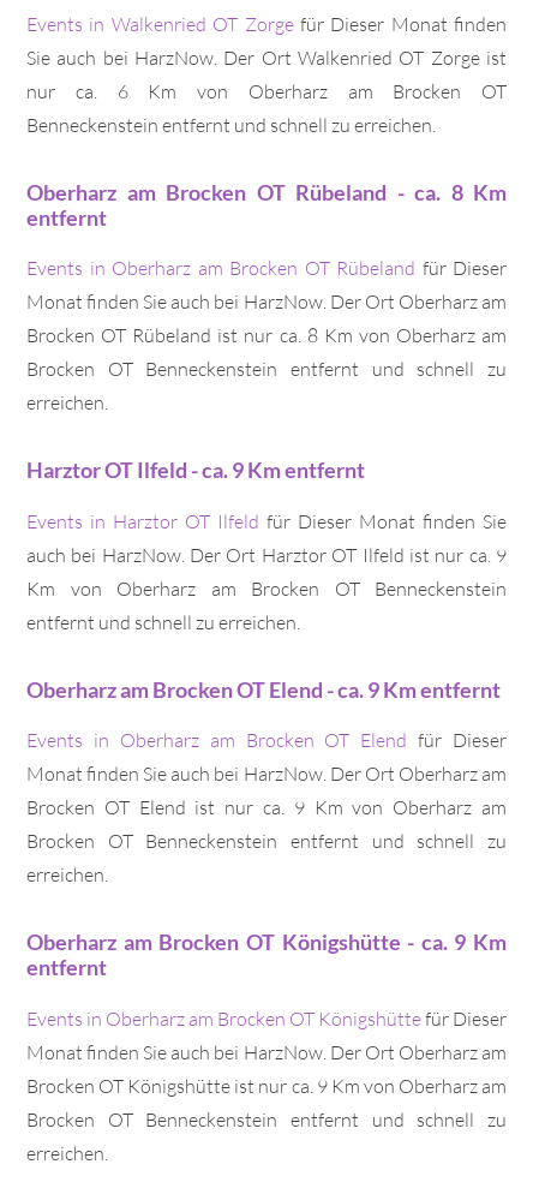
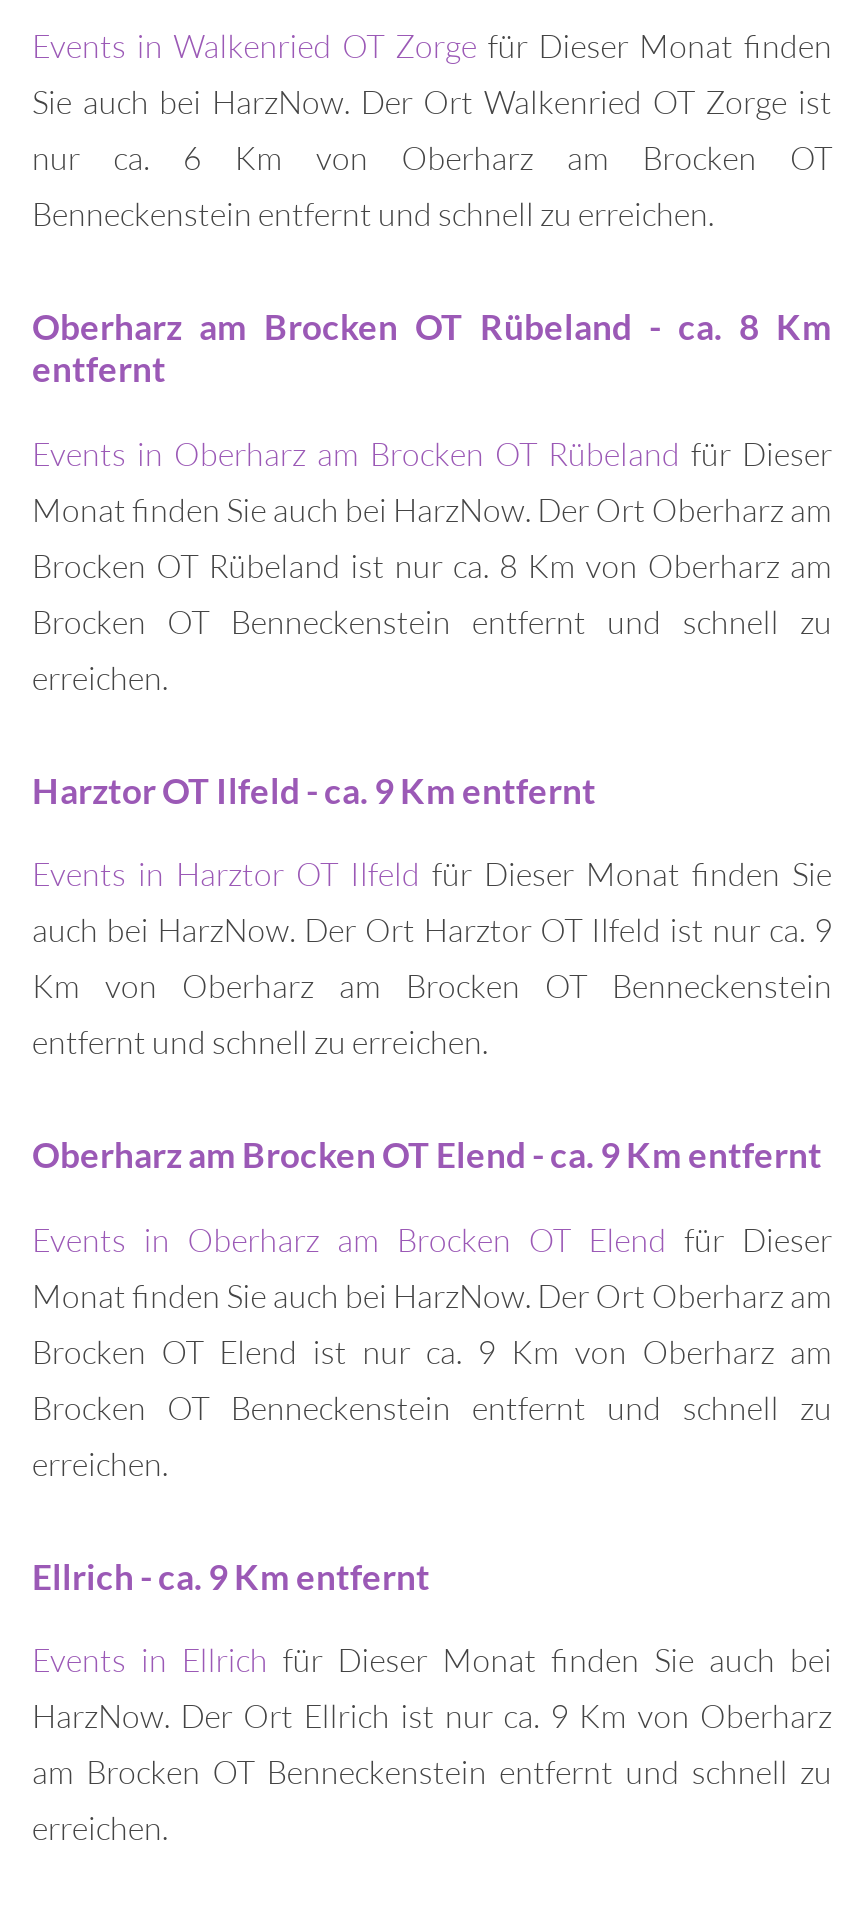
- Oberharz am Brocken OT Königshütte - ca. 9 Km
- entfernt
+ Ellrich - ca. 9 Km entfernt

- Events in Oberharz am Brocken OT Königshütte für Dieser
- Monat finden Sie auch bei HarzNow. Der Ort Oberharz am
- Brocken OT Königshütte ist nur ca. 9 Km von Oberharz am
- Brocken OT Benneckenstein entfernt und schnell zu
+ Events in Ellrich für Dieser Monat finden Sie auch bei
+ HarzNow. Der Ort Ellrich ist nur ca. 9 Km von Oberharz
+ am Brocken OT Benneckenstein entfernt und schnell zu
